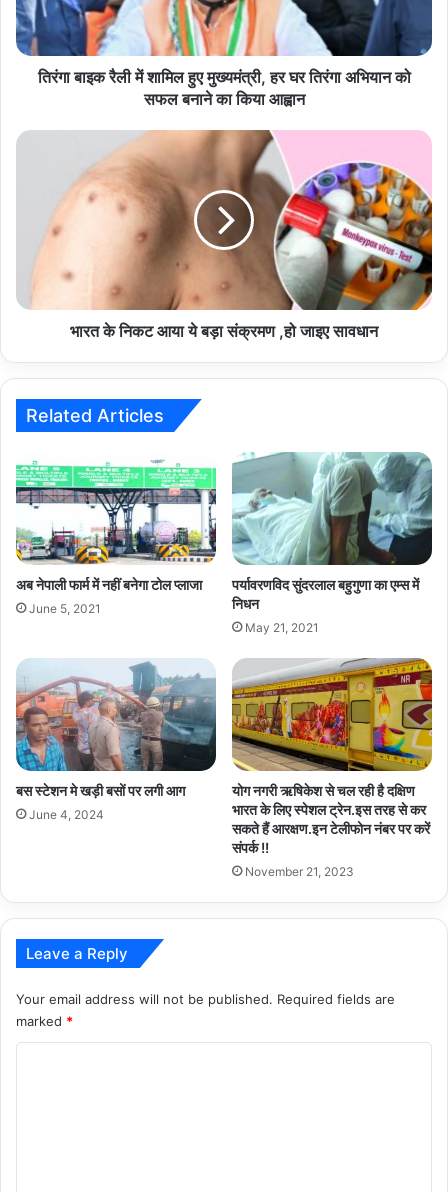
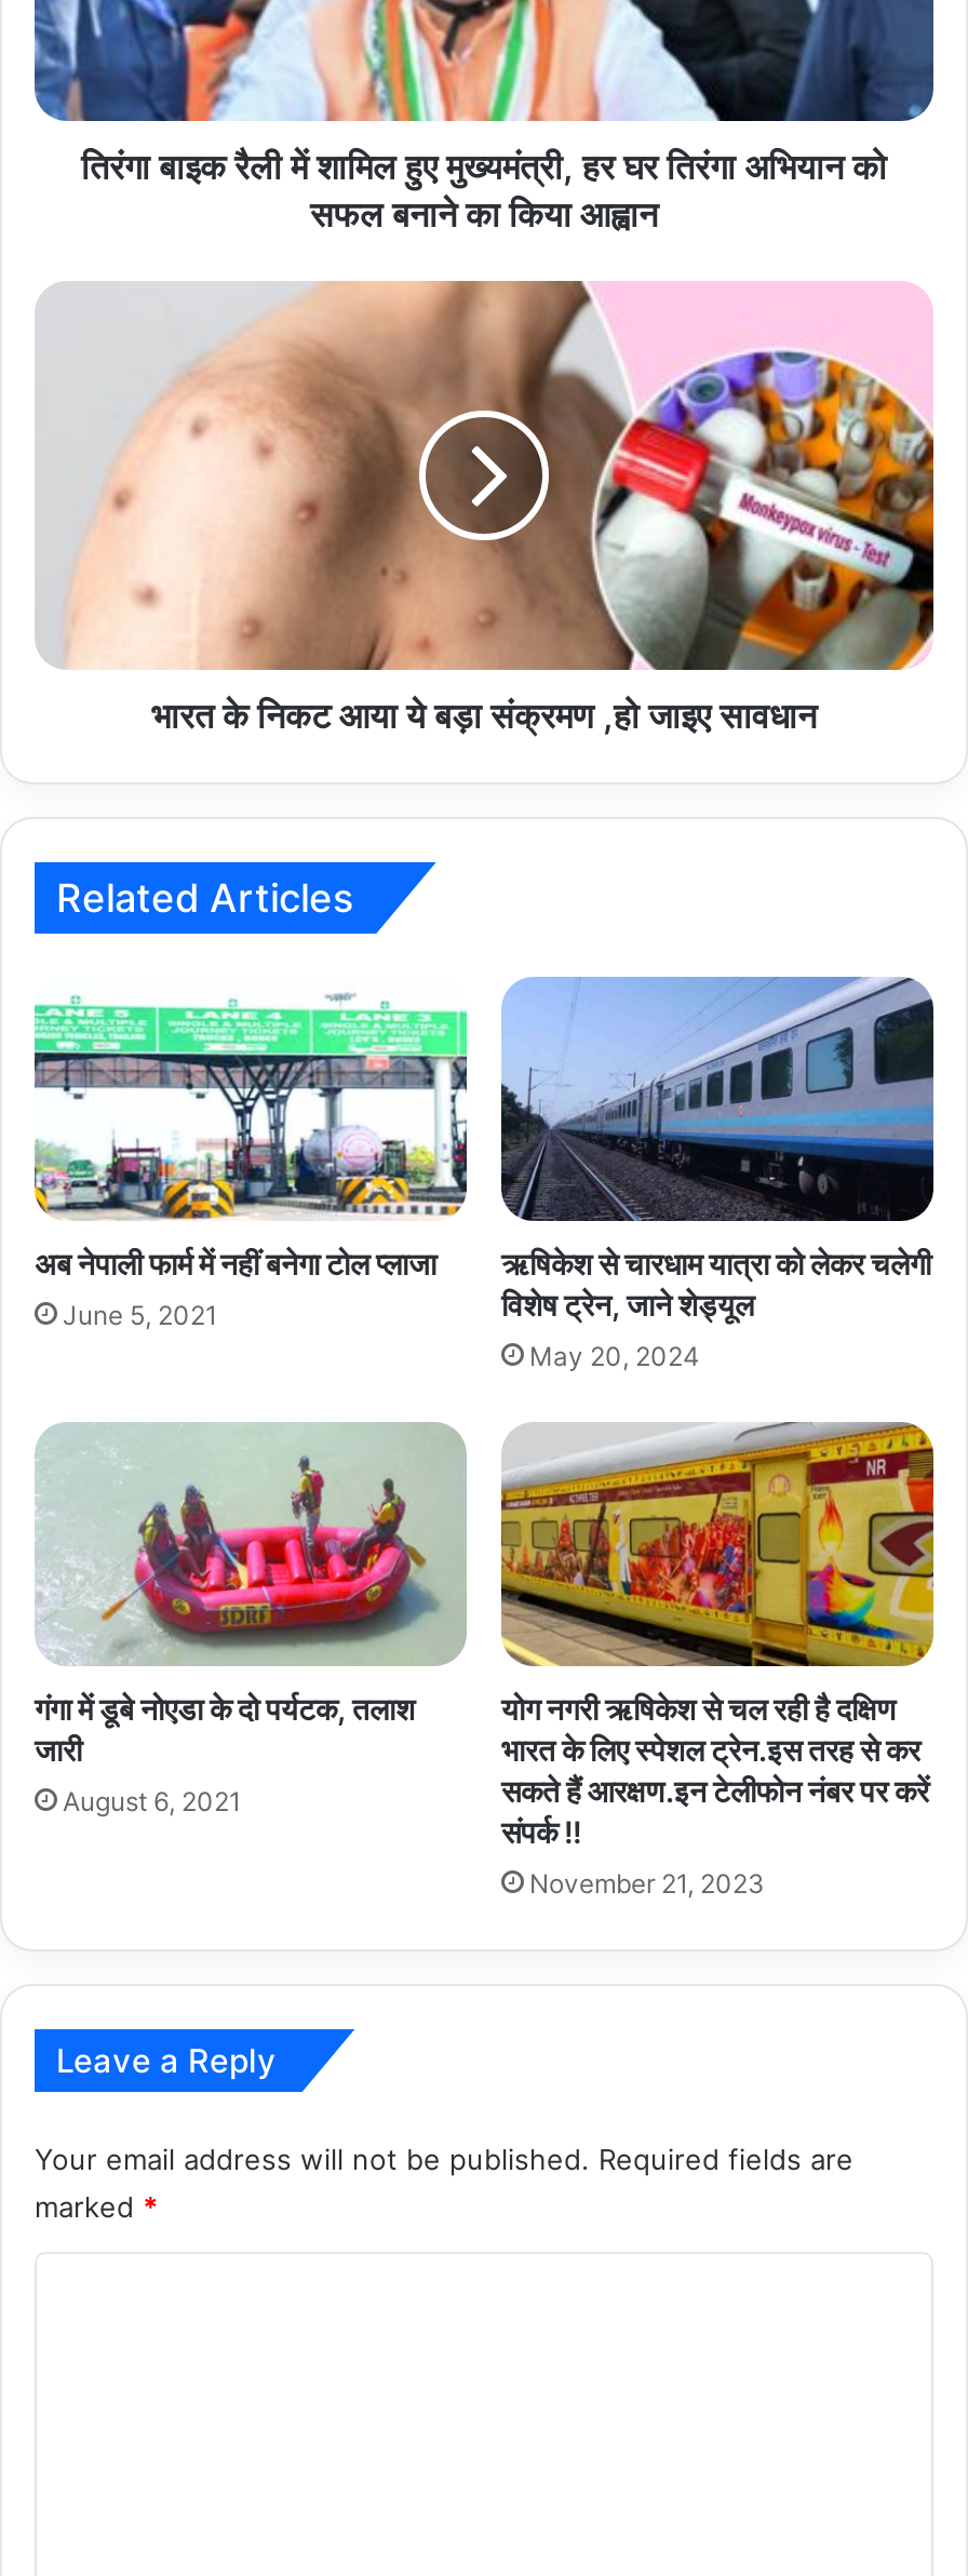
- [image]
- पर्यावरणविद सुंदरलाल बहुगुणा का एम्स में
- निधन
+ [image]
+ ऋषिकेश से चारधाम यात्रा को लेकर चलेगी
+ विशेष ट्रेन, जाने शेड्यूल

- May 21, 2021
+ May 20, 2024

- [image]
- बस स्टेशन मे खड़ी बसों पर लगी आग
+ [image]
+ गंगा में डूबे नोएडा के दो पर्यटक, तलाश
+ जारी

- June 4, 2024
+ August 6, 2021
